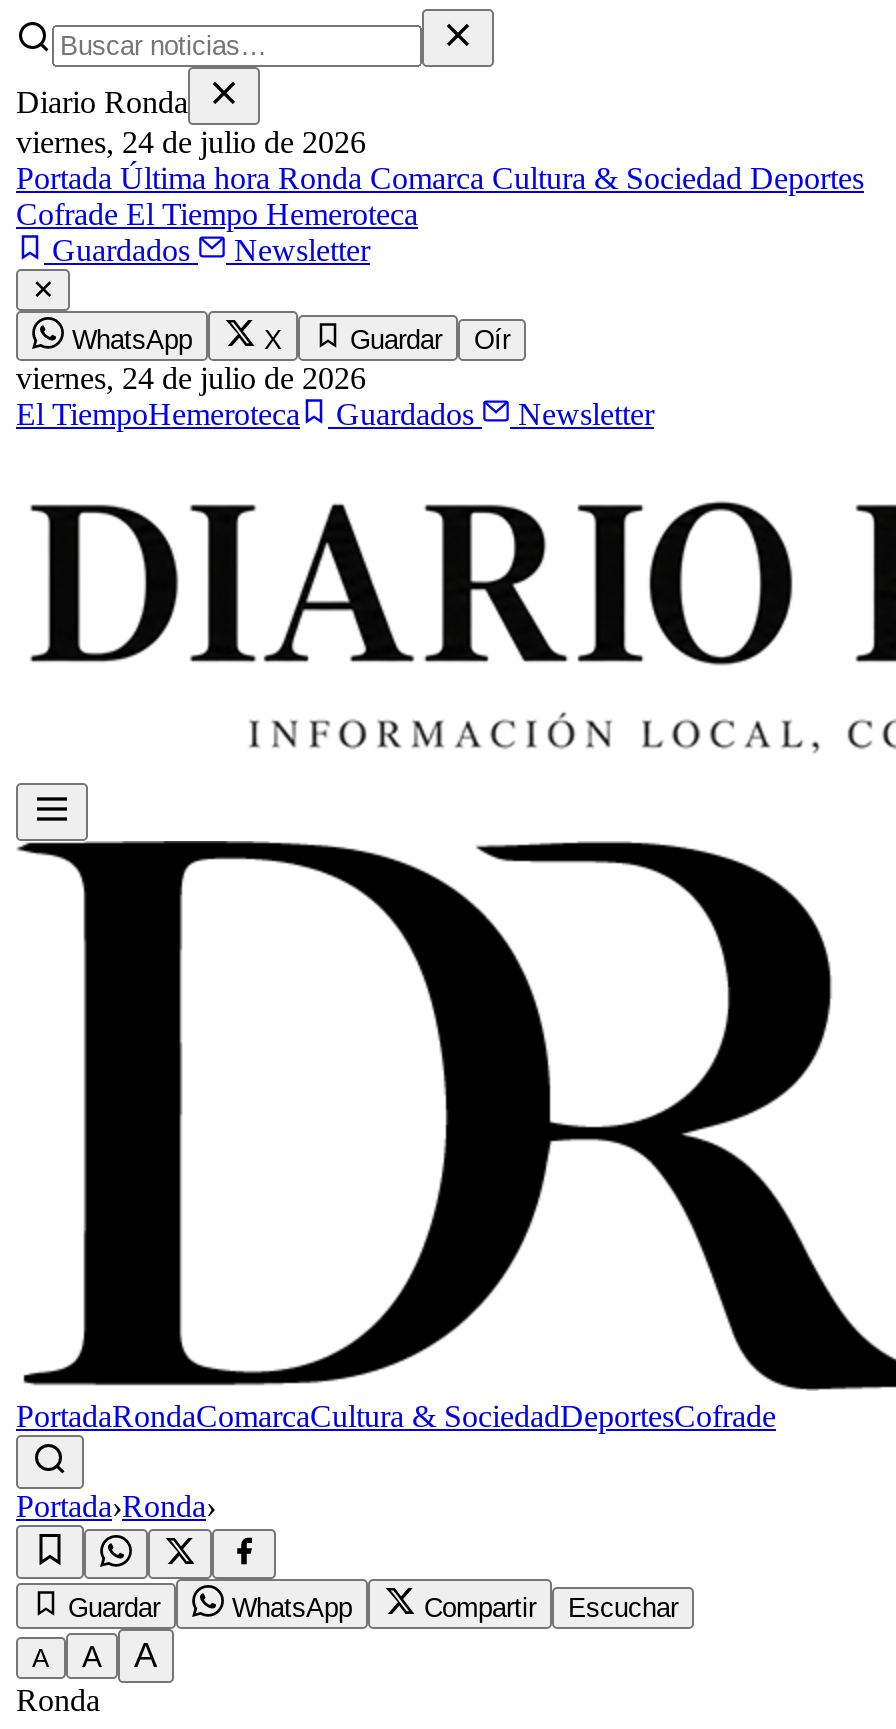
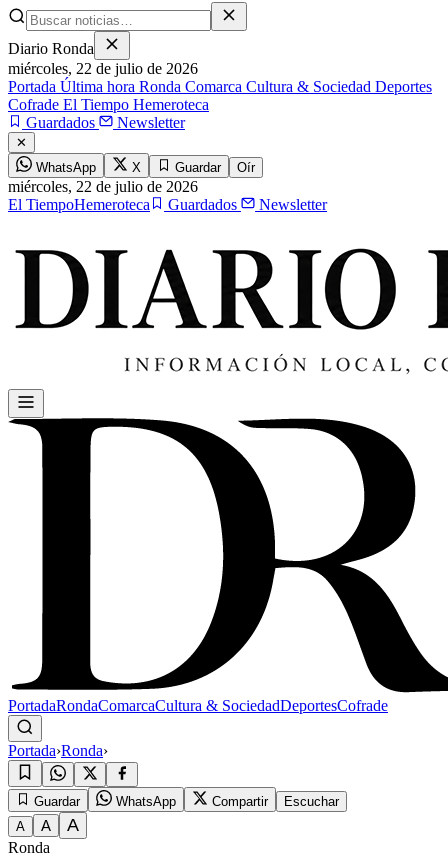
- viernes, 24 de julio de 2026
+ miércoles, 22 de julio de 2026

- viernes,24 de julio de 2026
+ miércoles,22 de julio de 2026
